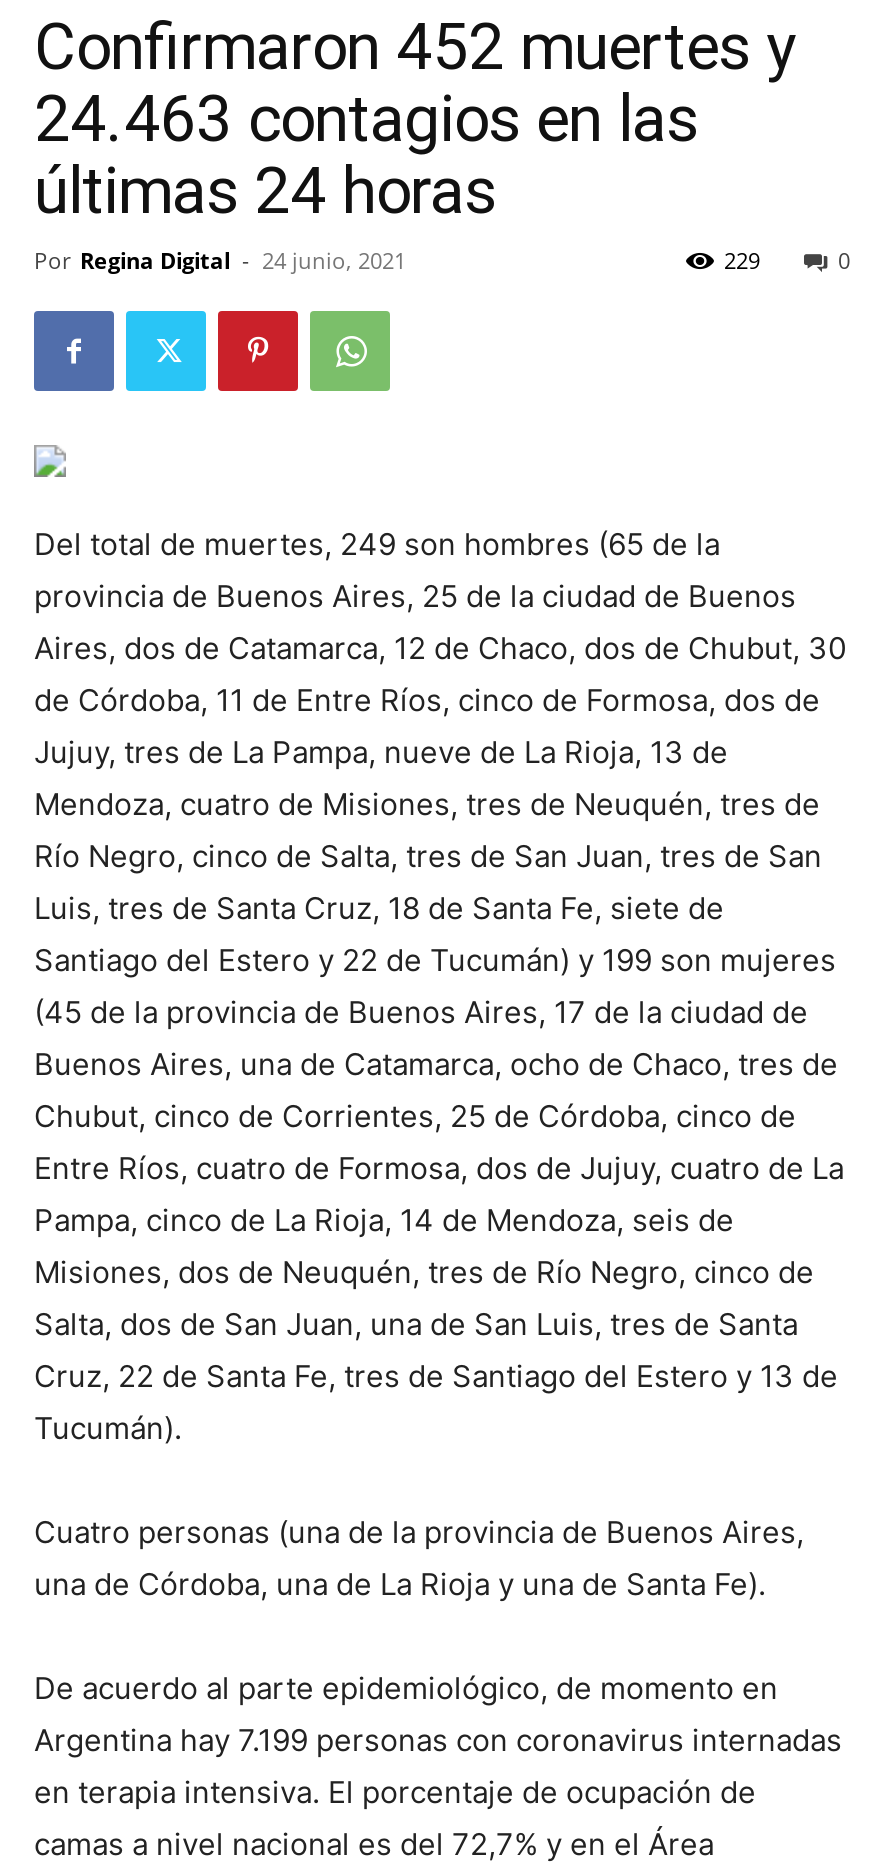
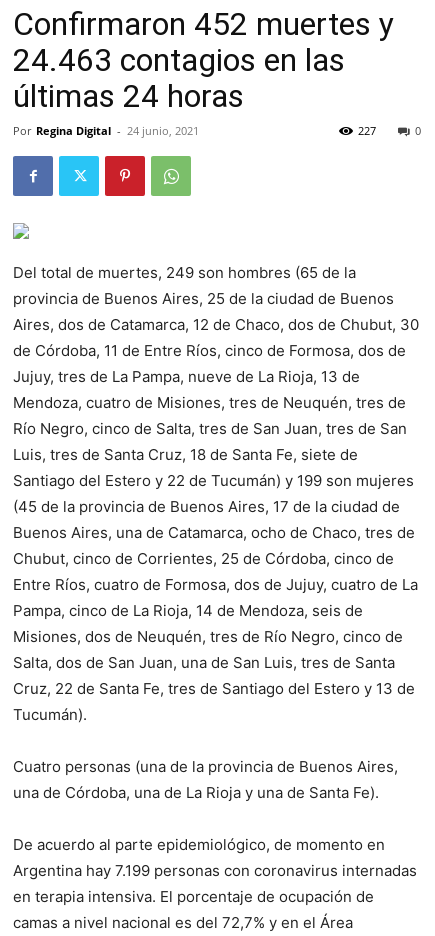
- 229
+ 227
